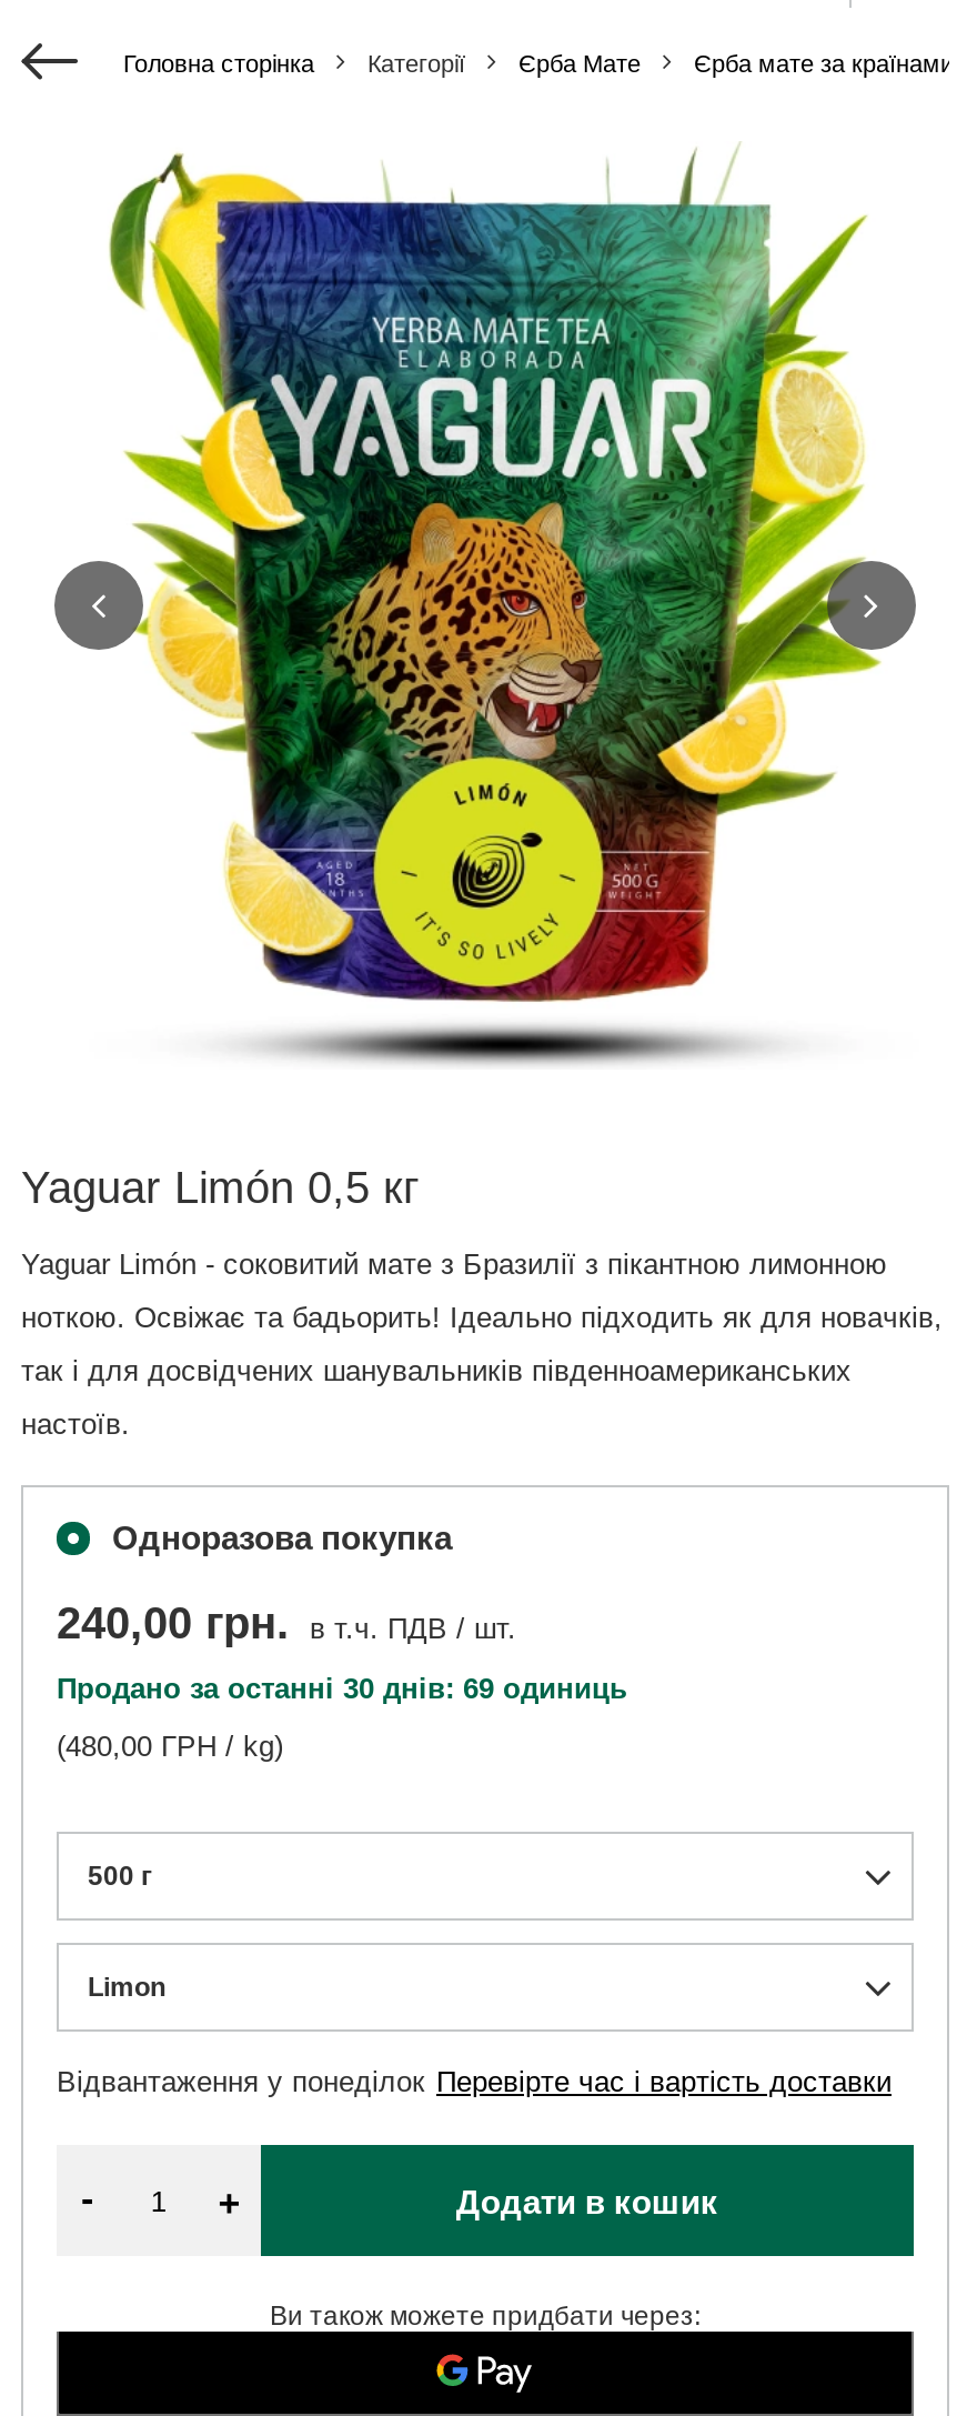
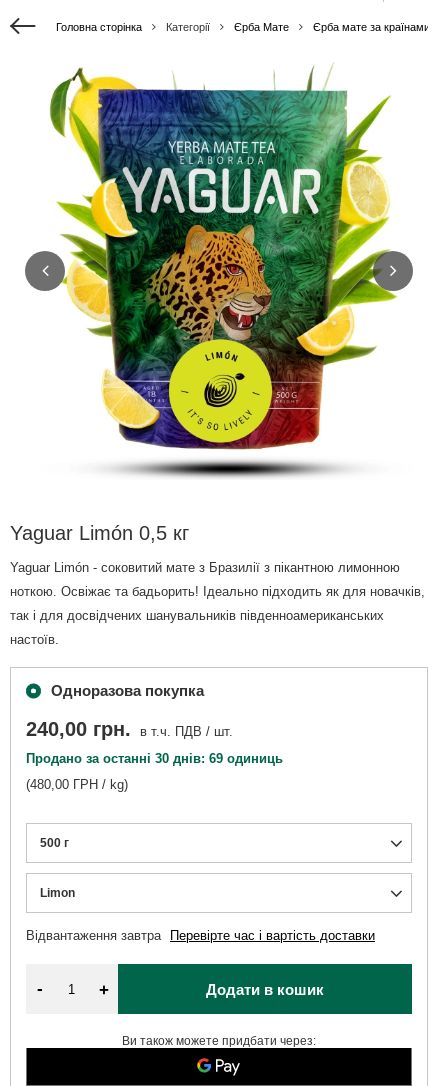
- Відвантаження у понеділок Перевірте час і вартість доставки
+ Відвантаження завтра Перевірте час і вартість доставки
